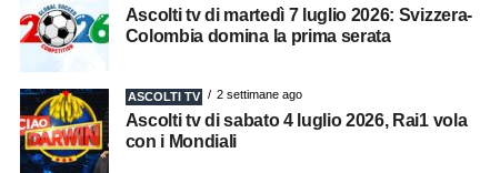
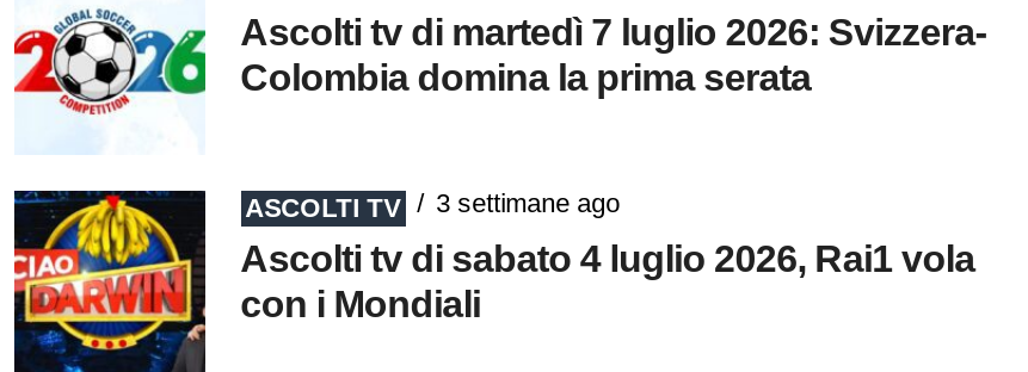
- 2 settimane ago
+ 3 settimane ago
